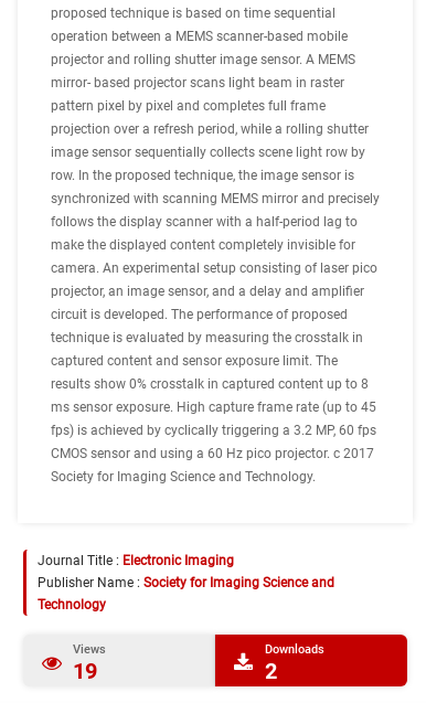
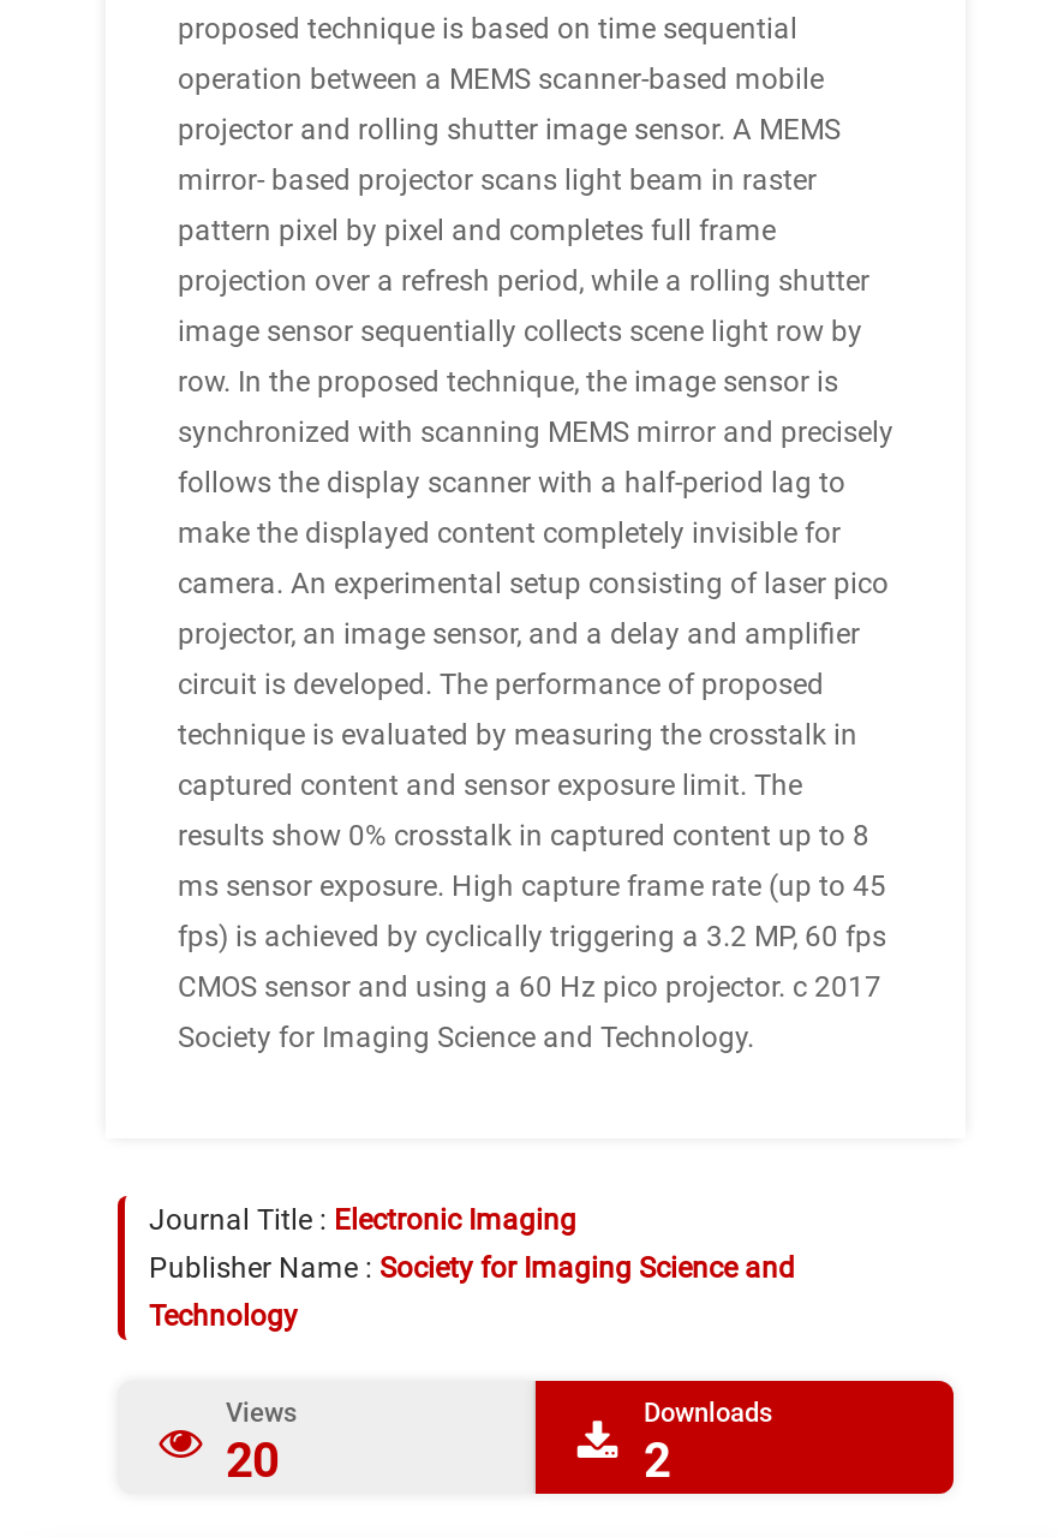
- 19
+ 20
